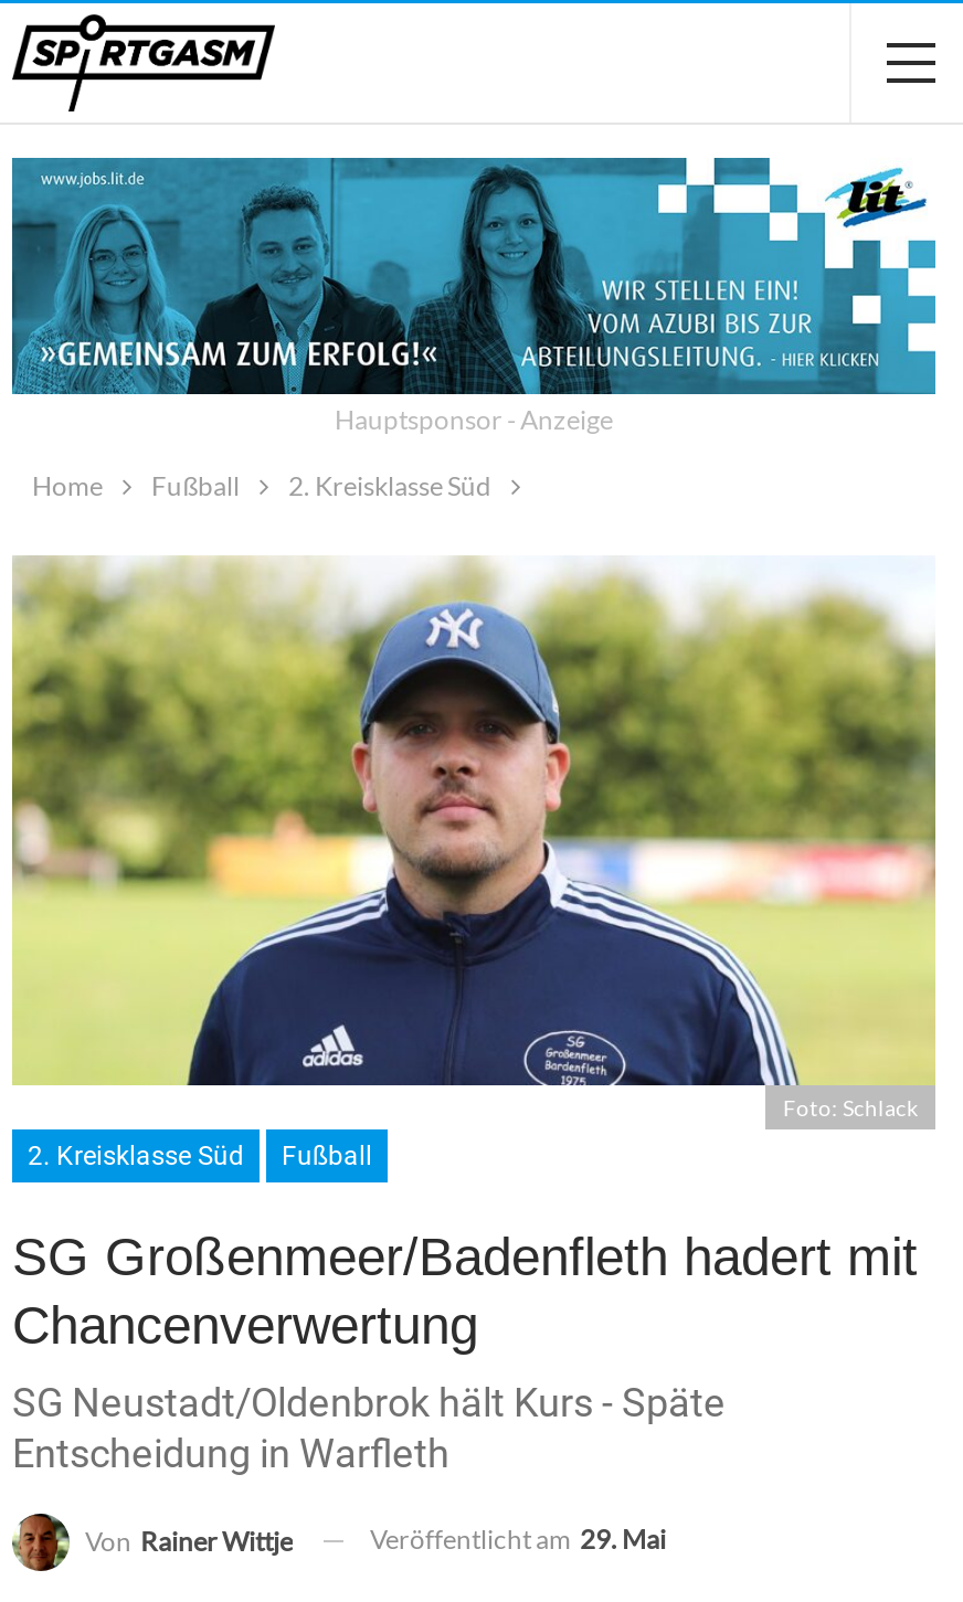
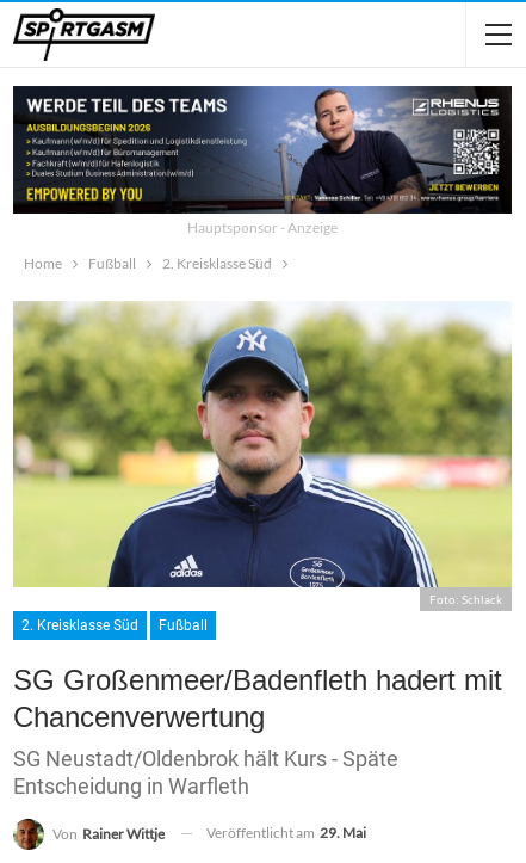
- [image]
+ [image]
